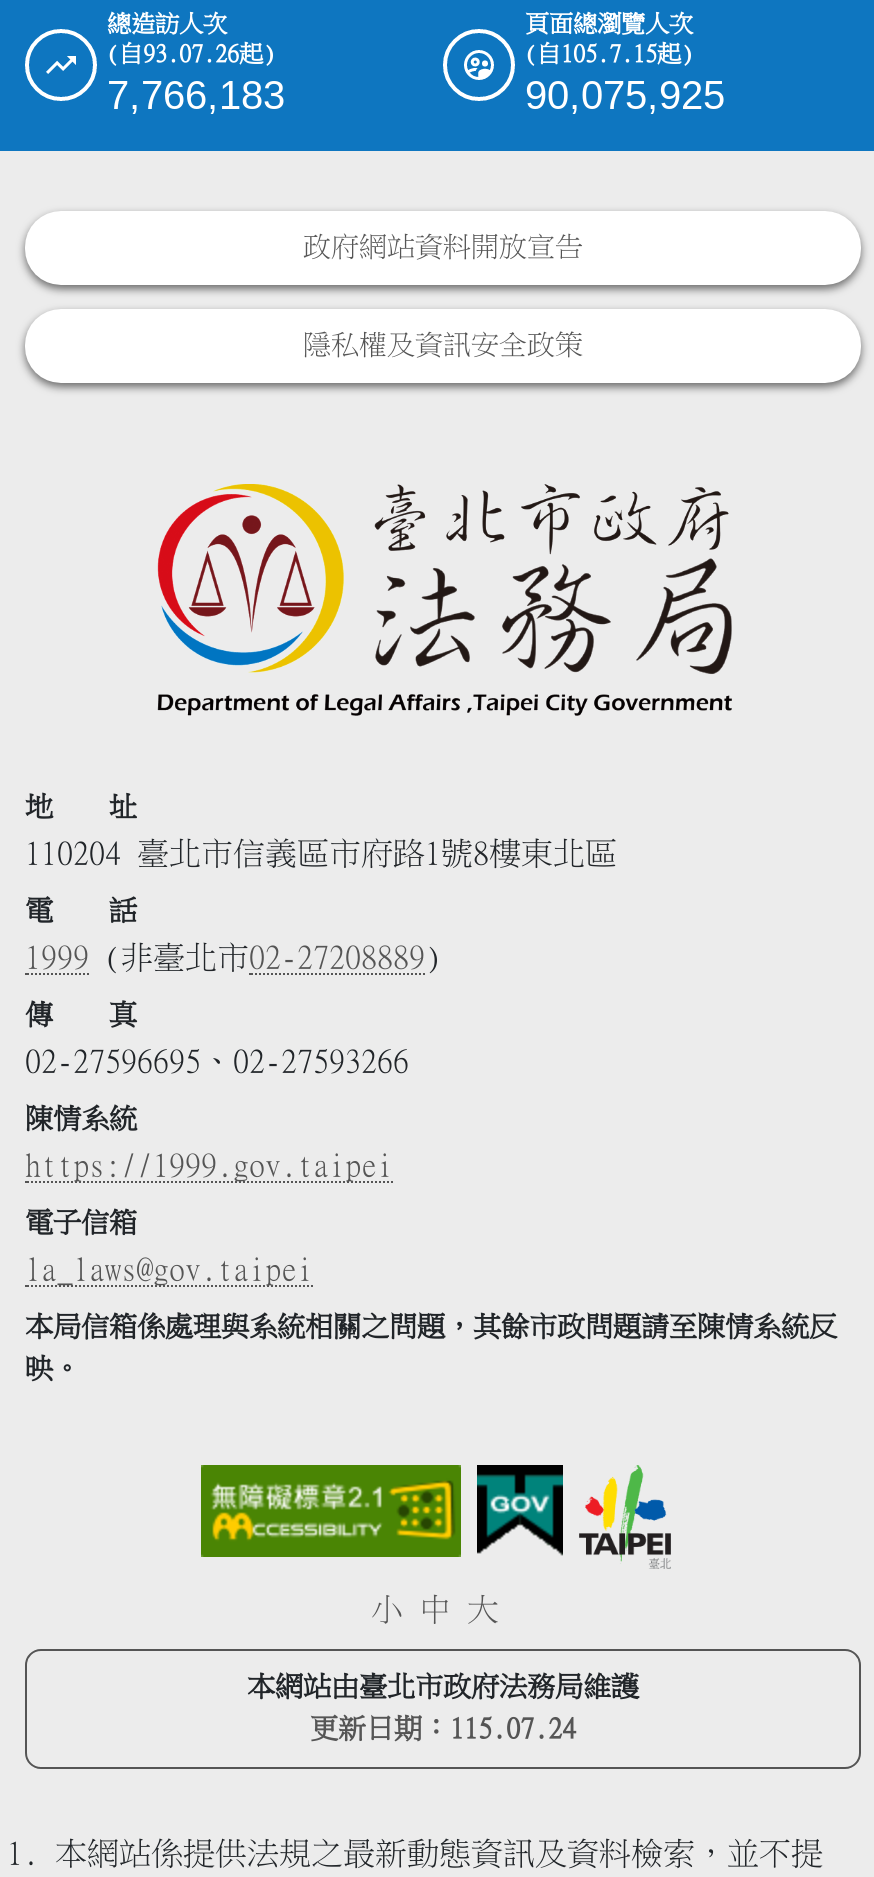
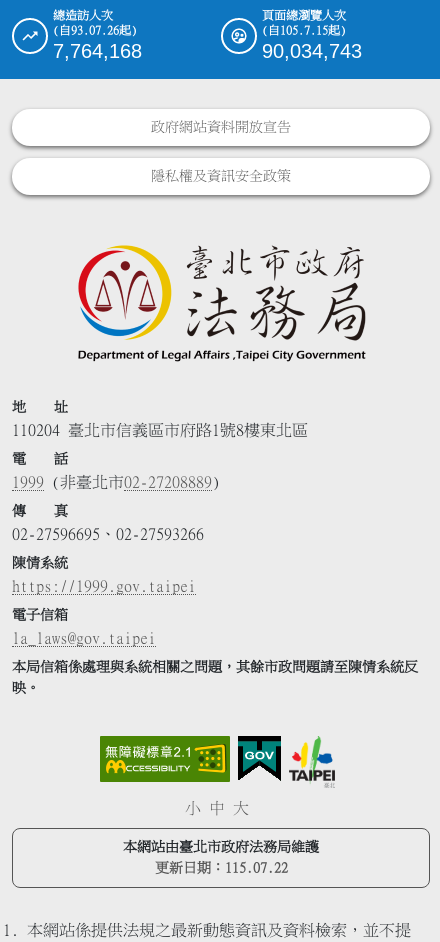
- 7,766,183
+ 7,764,168

- 90,075,925
+ 90,034,743

- 更新日期：115.07.24
+ 更新日期：115.07.22
